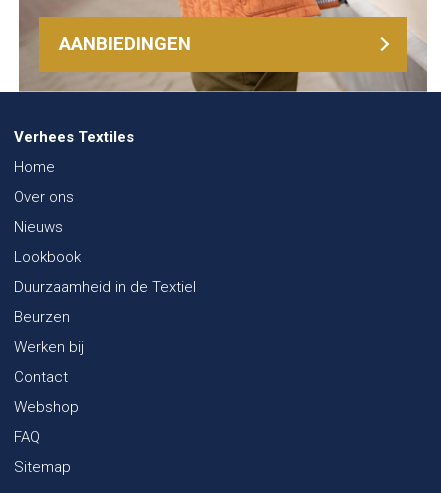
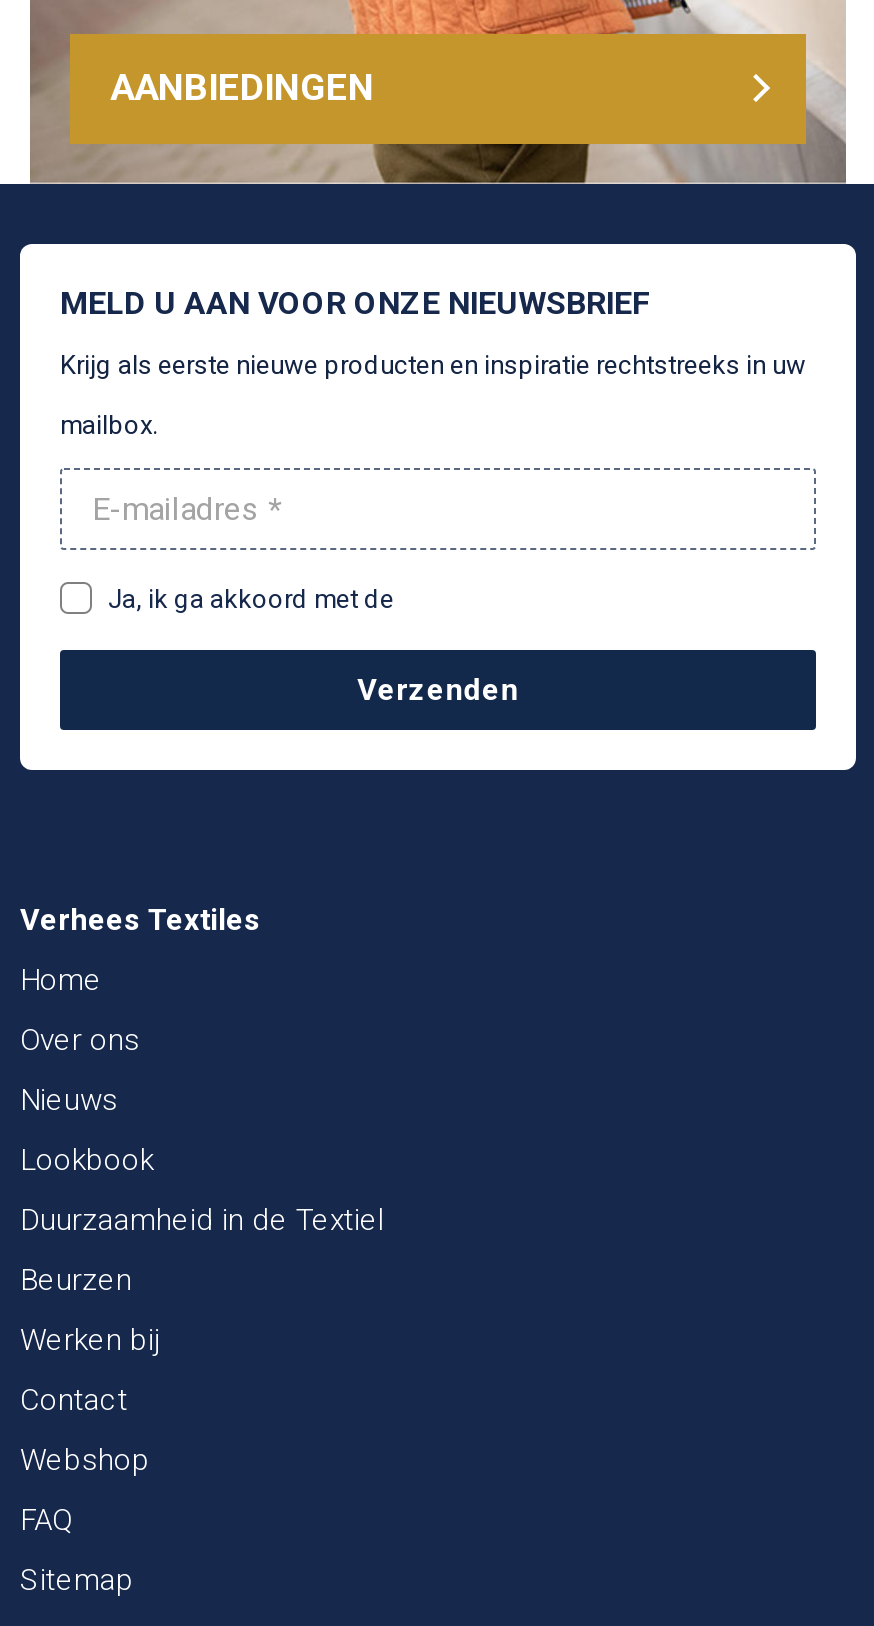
+ [image]
+ MELD U AAN VOOR ONZE NIEUWSBRIEF
+ Krijg als eerste nieuwe producten en inspiratie rechtstreeks in uw
+ mailbox.

+ Ja, ik ga akkoord met de
+ Verzenden
